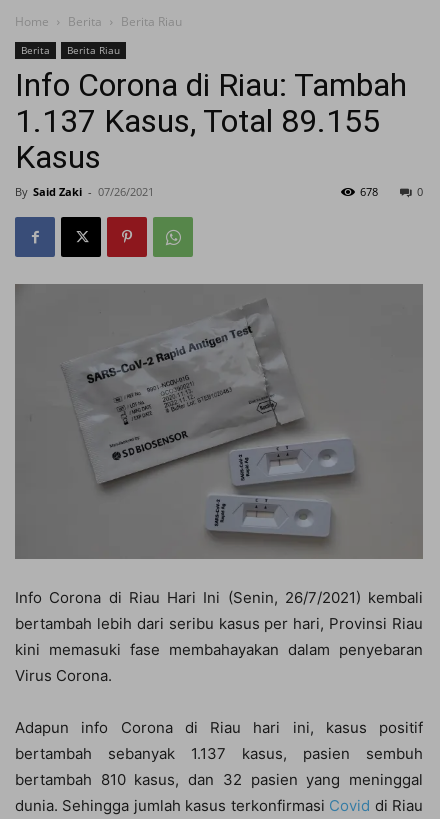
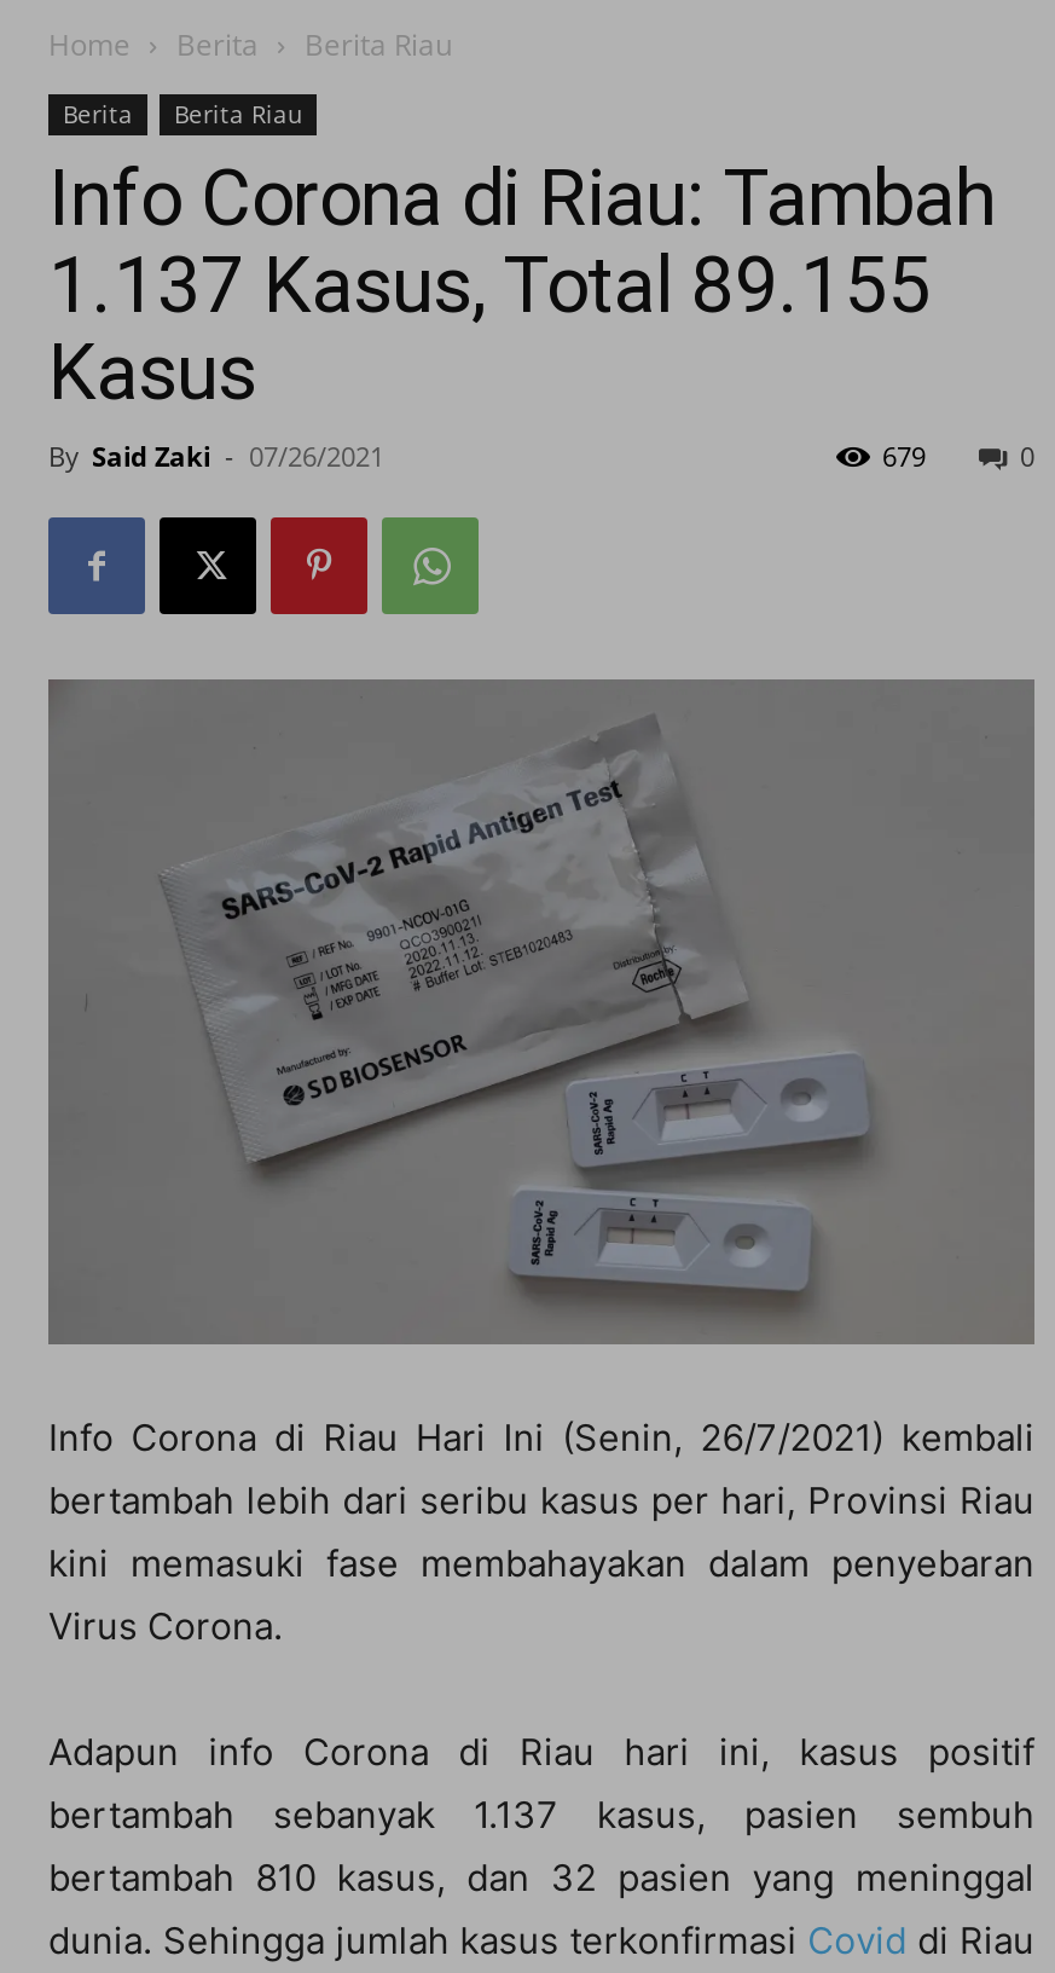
- 678
+ 679
